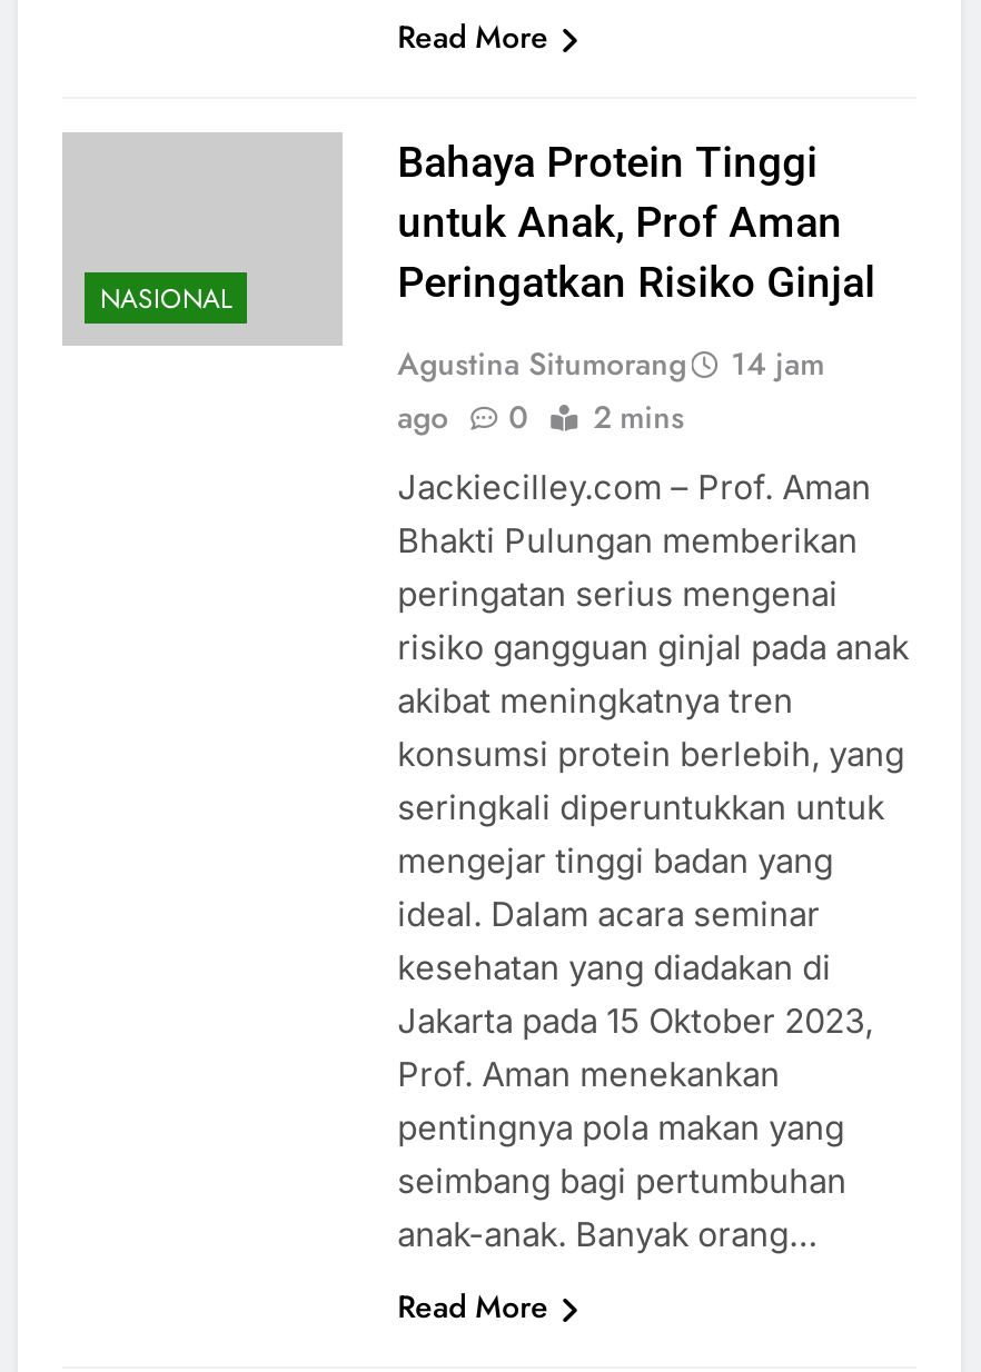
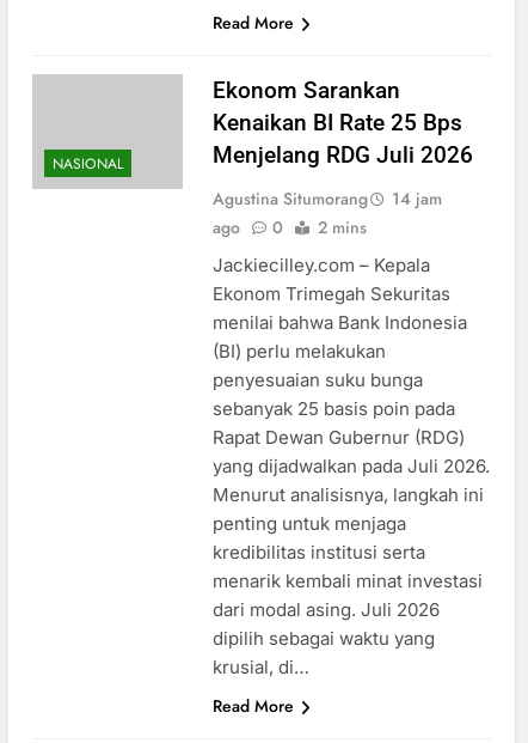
- Bahaya Protein Tinggi
- untuk Anak, Prof Aman
- Peringatkan Risiko Ginjal
+ Ekonom Sarankan
+ Kenaikan BI Rate 25 Bps
+ Menjelang RDG Juli 2026

- Jackiecilley.com – Prof. Aman
- Bhakti Pulungan memberikan
- peringatan serius mengenai
- risiko gangguan ginjal pada anak
- akibat meningkatnya tren
- konsumsi protein berlebih, yang
- seringkali diperuntukkan untuk
- mengejar tinggi badan yang
- ideal. Dalam acara seminar
- kesehatan yang diadakan di
- Jakarta pada 15 Oktober 2023,
- Prof. Aman menekankan
- pentingnya pola makan yang
- seimbang bagi pertumbuhan
- anak-anak. Banyak orang…
+ Jackiecilley.com – Kepala
+ Ekonom Trimegah Sekuritas
+ menilai bahwa Bank Indonesia
+ (BI) perlu melakukan
+ penyesuaian suku bunga
+ sebanyak 25 basis poin pada
+ Rapat Dewan Gubernur (RDG)
+ yang dijadwalkan pada Juli 2026.
+ Menurut analisisnya, langkah ini
+ penting untuk menjaga
+ kredibilitas institusi serta
+ menarik kembali minat investasi
+ dari modal asing. Juli 2026
+ dipilih sebagai waktu yang
+ krusial, di…
